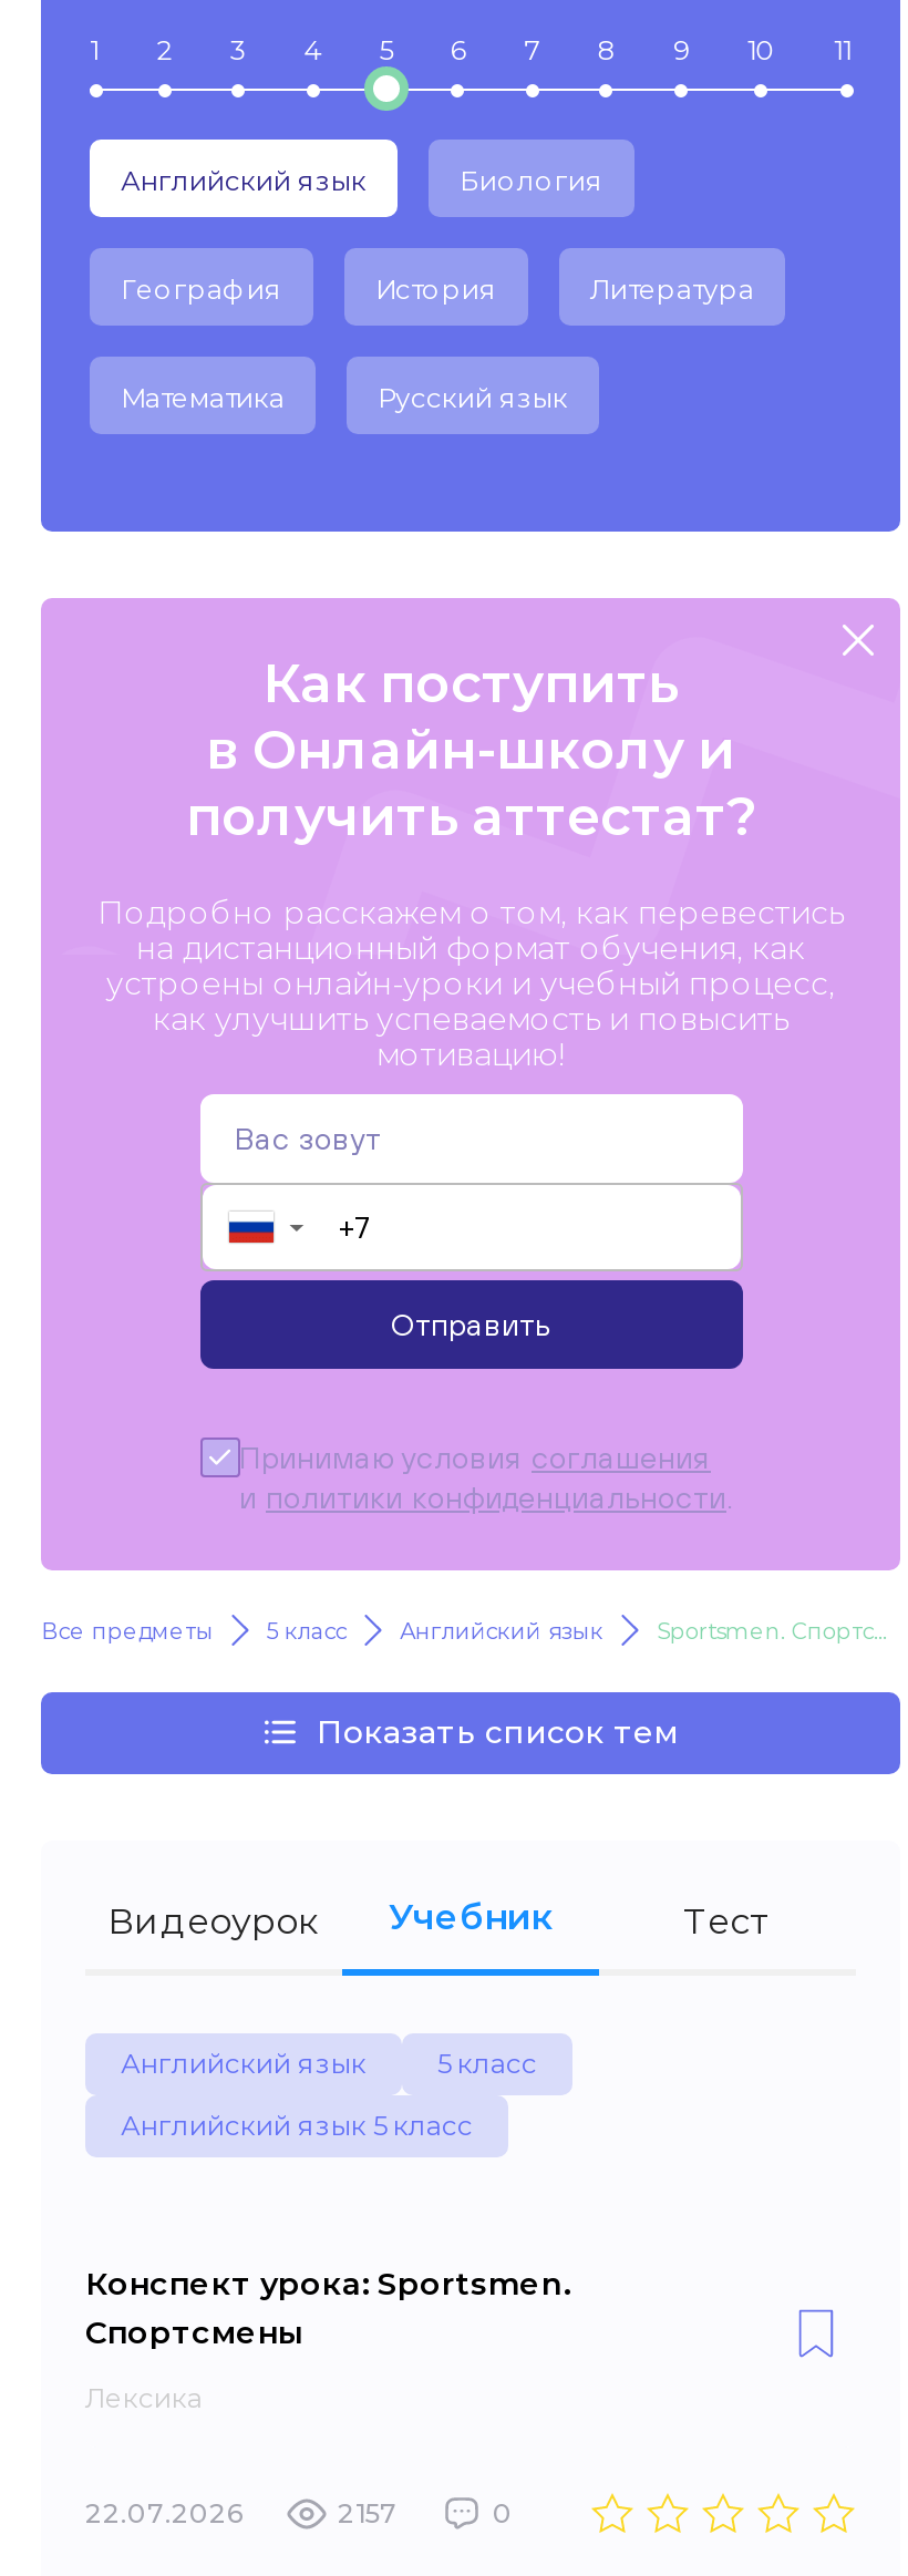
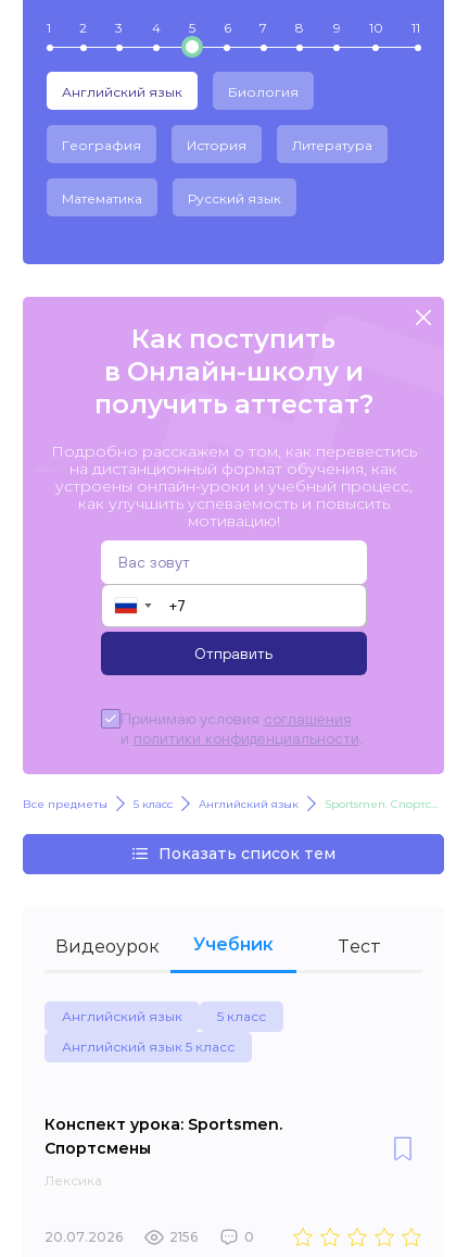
- 22.07.2026
+ 20.07.2026

- 2157
+ 2156
